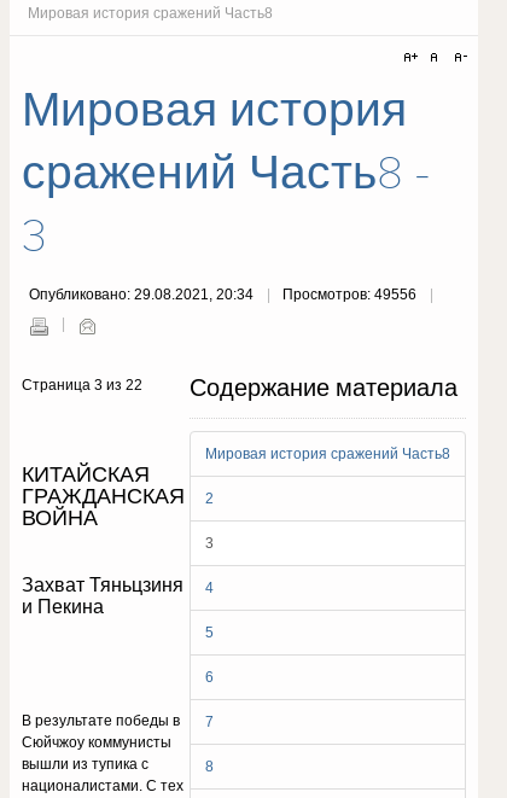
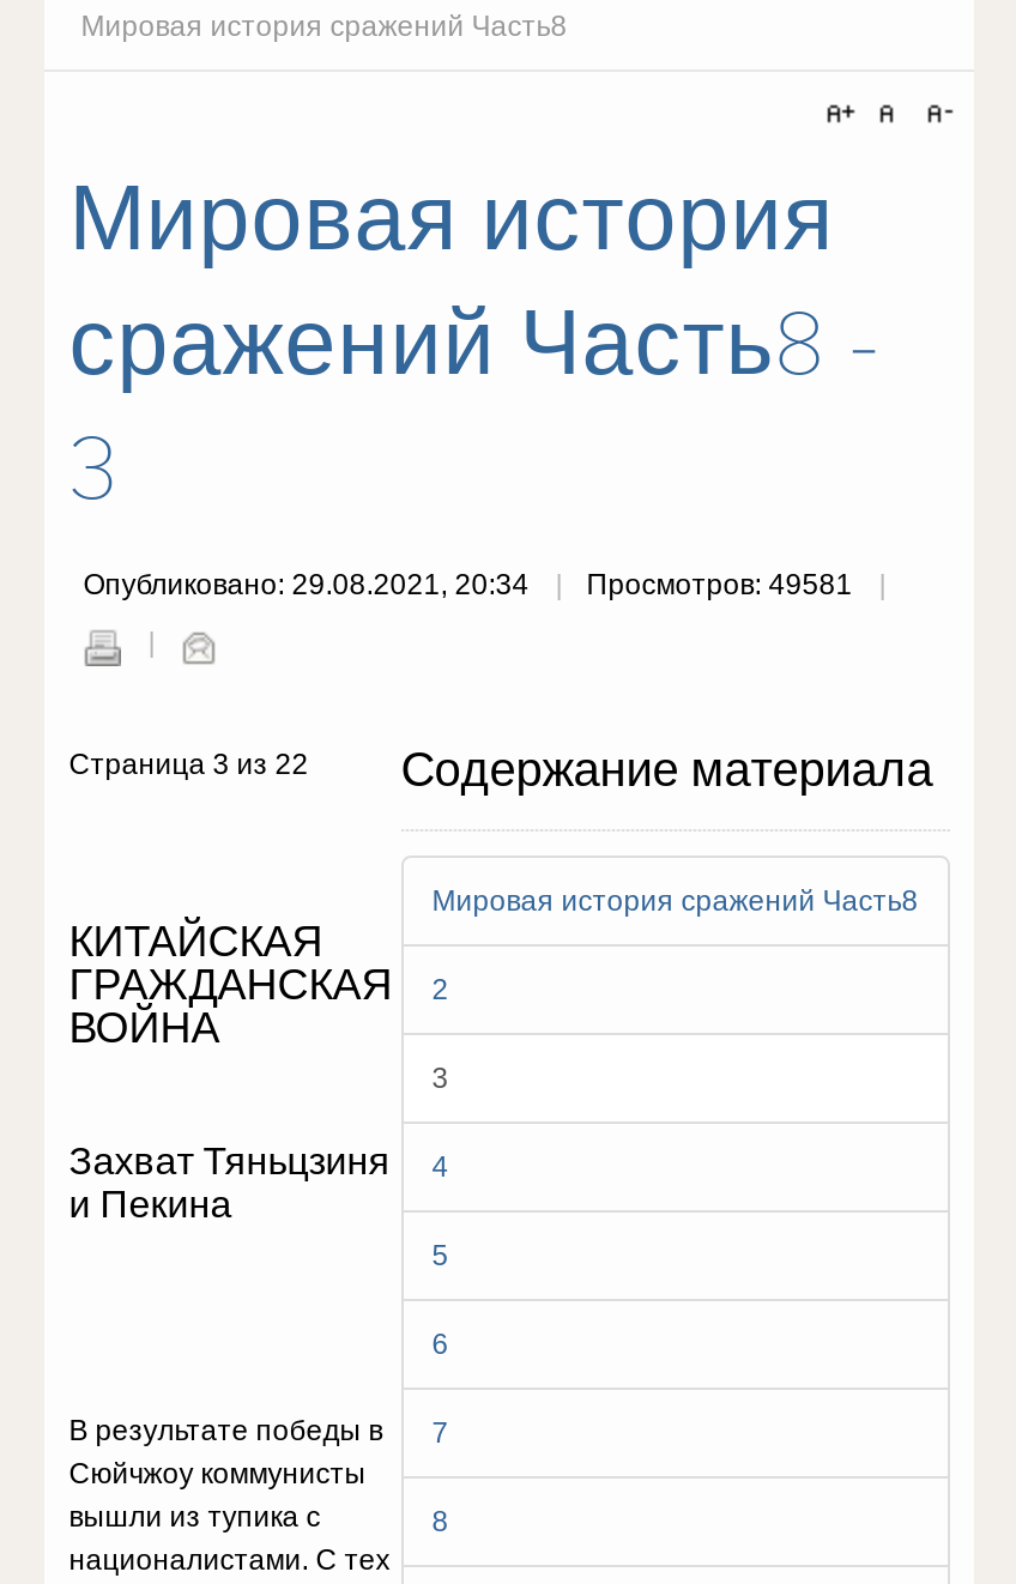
- Опубликовано: 29.08.2021, 20:34 Просмотров: 49556
+ Опубликовано: 29.08.2021, 20:34 Просмотров: 49581
